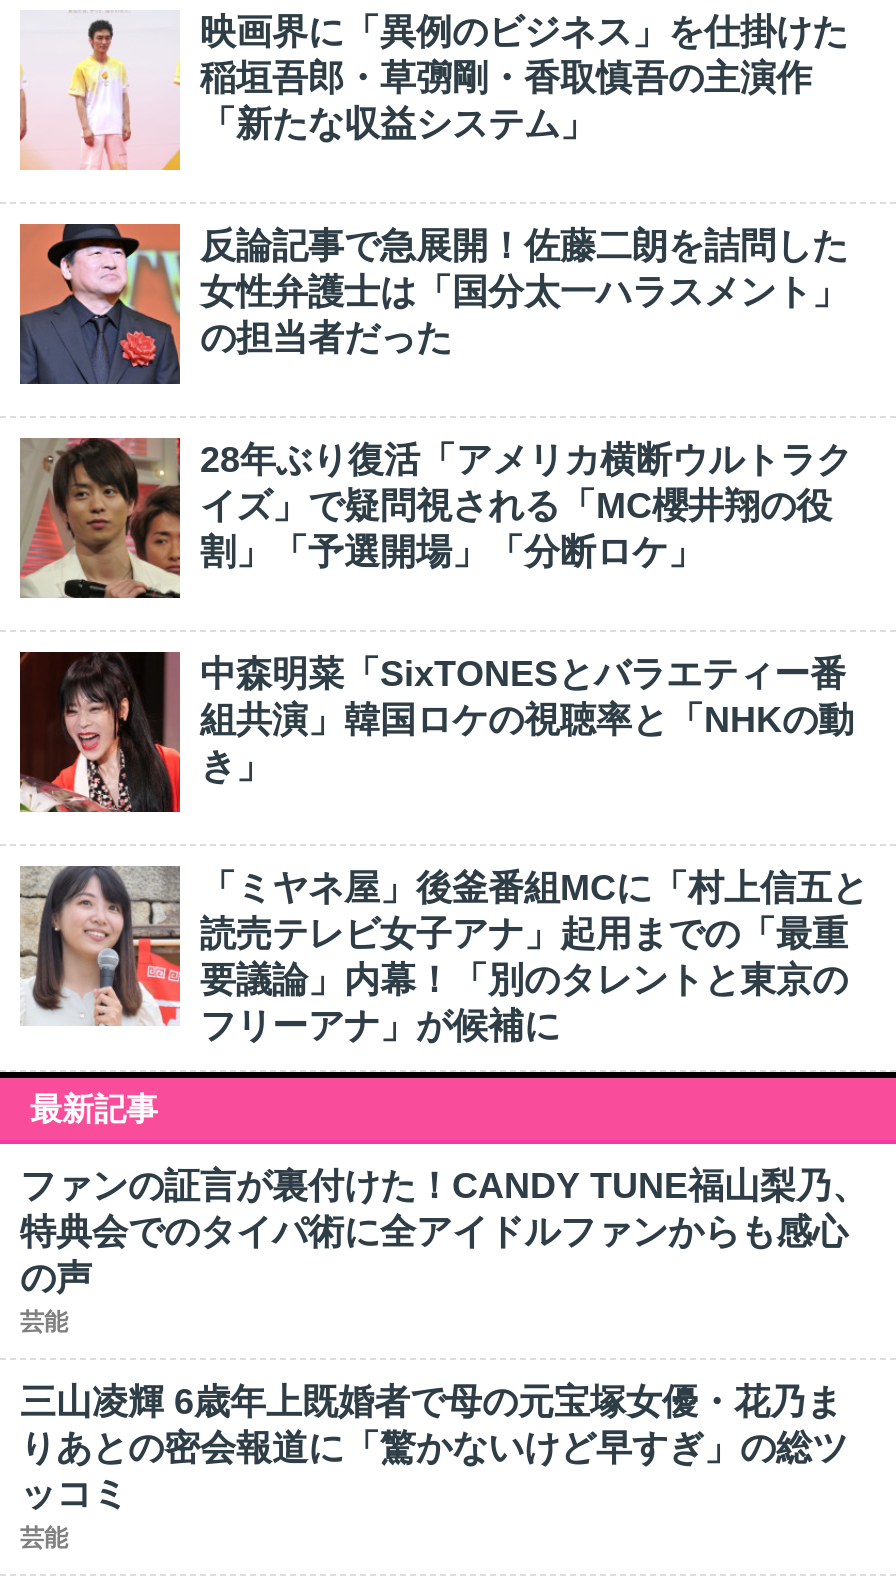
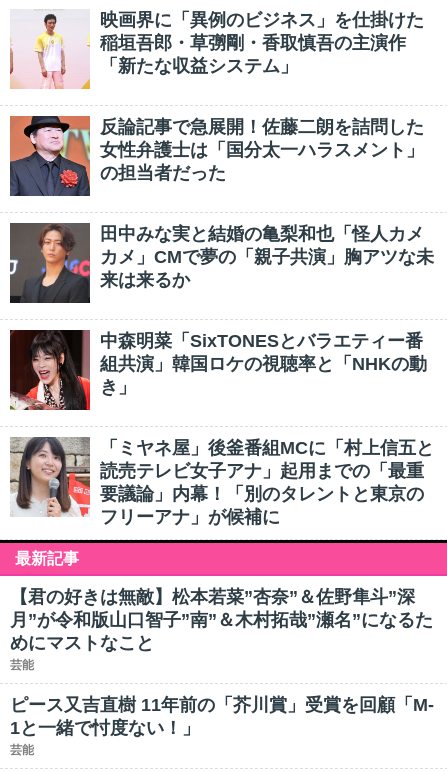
- [image]
- 28年ぶり復活「アメリカ横断ウルトラク
- イズ」で疑問視される「MC櫻井翔の役
- 割」「予選開場」「分断ロケ」
+ [image]
+ 田中みな実と結婚の亀梨和也「怪人カメ
+ カメ」CMで夢の「親子共演」胸アツな未
+ 来は来るか

- ファンの証言が裏付けた！CANDY TUNE福山梨乃、
- 特典会でのタイパ術に全アイドルファンからも感心
- の声
+ 【君の好きは無敵】松本若菜”杏奈”＆佐野隼斗”深
+ 月”が令和版山口智子”南”＆木村拓哉”瀬名”になるた
+ めにマストなこと

- 三山凌輝 6歳年上既婚者で母の元宝塚女優・花乃ま
- りあとの密会報道に「驚かないけど早すぎ」の総ツ
- ッコミ
+ ピース又吉直樹 11年前の「芥川賞」受賞を回顧「M-
+ 1と一緒で忖度ない！」
